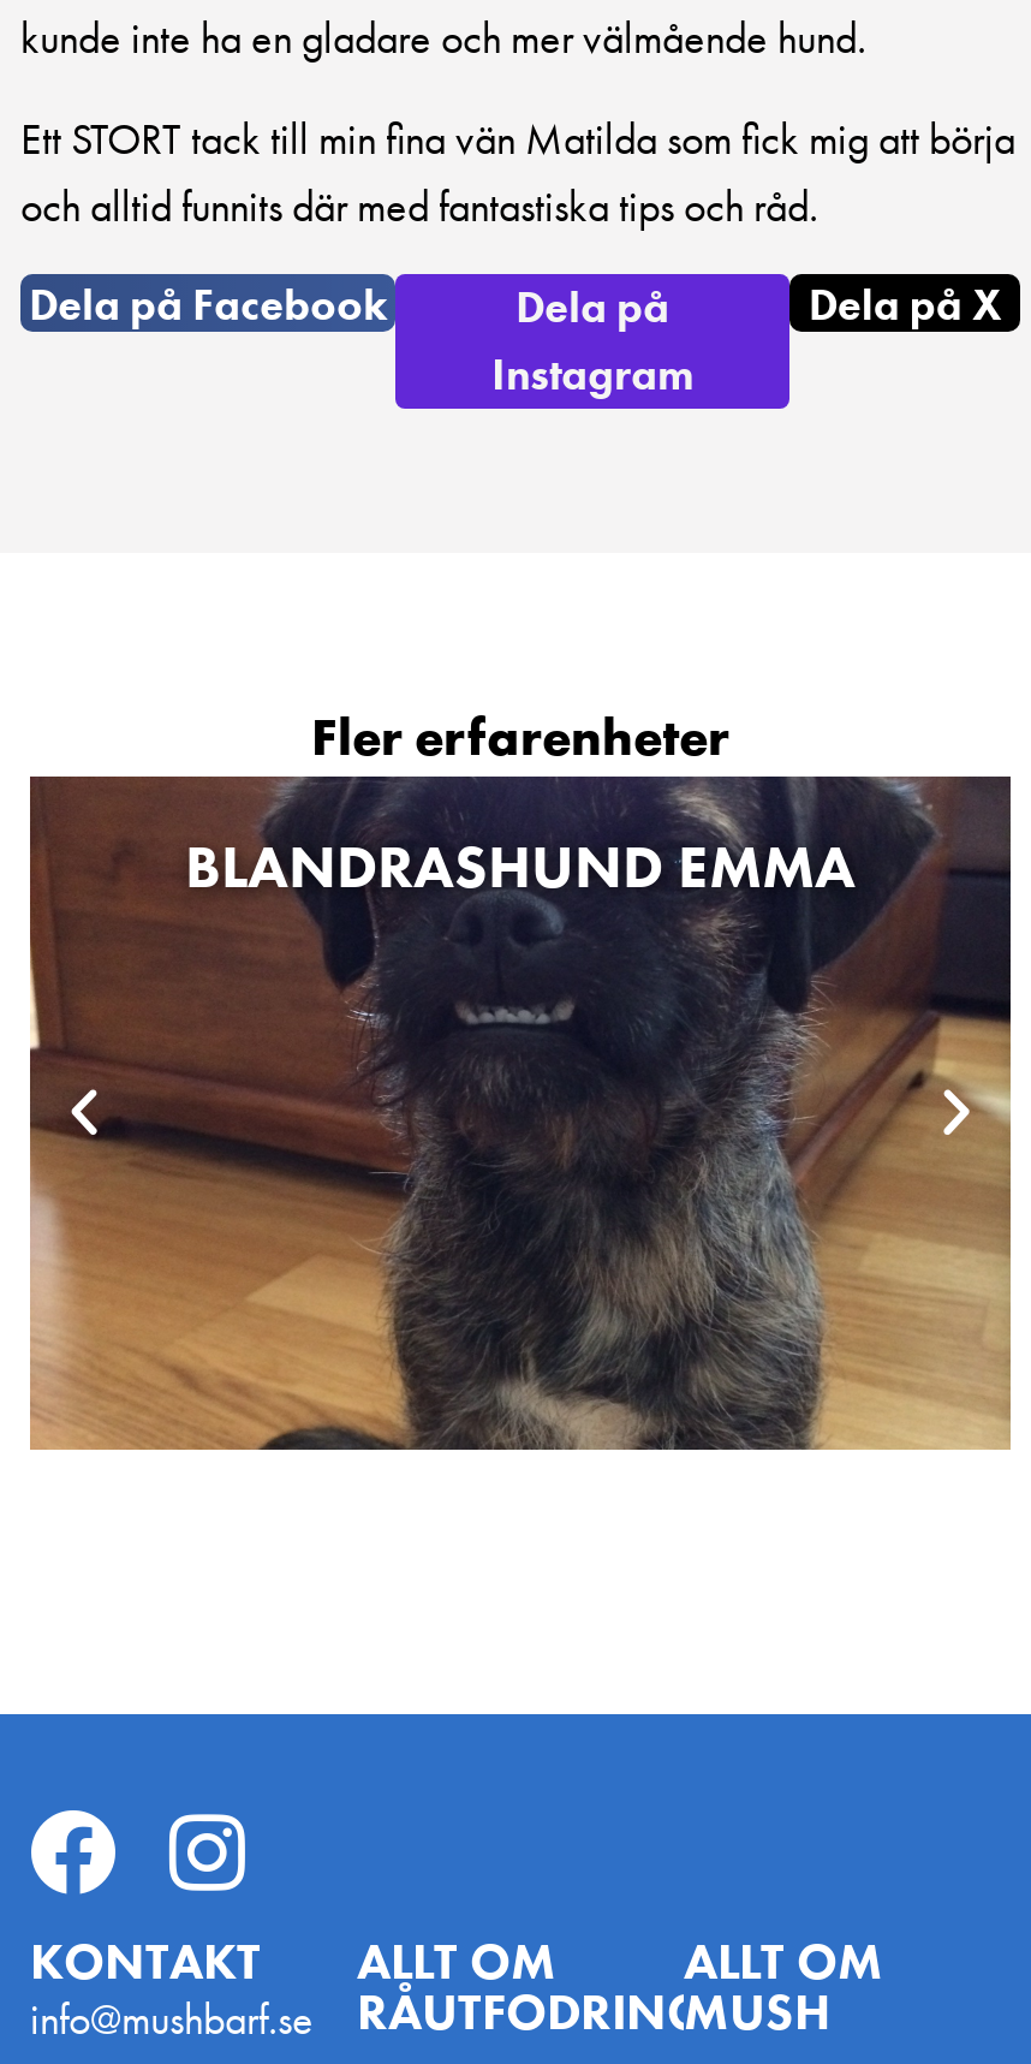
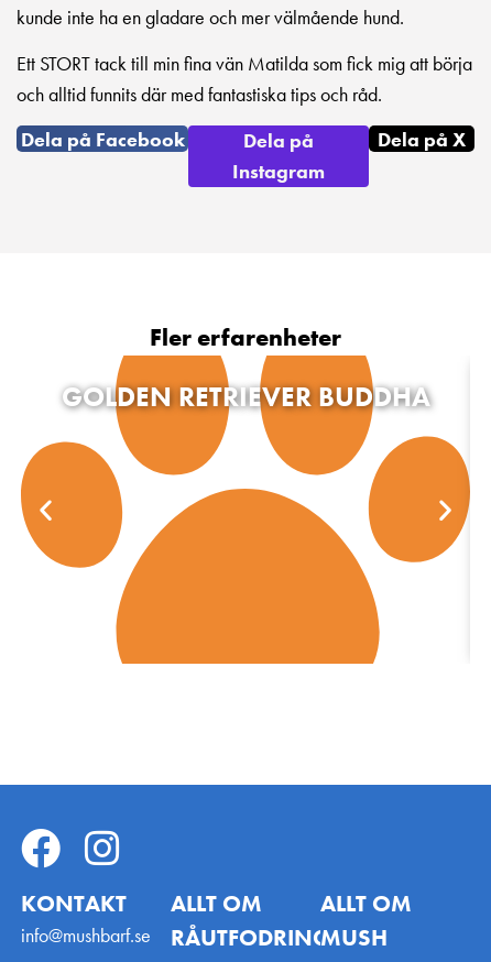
- [image]
- BLANDRASHUND EMMA
+ [image]
+ GOLDEN RETRIEVER BUDDHA
